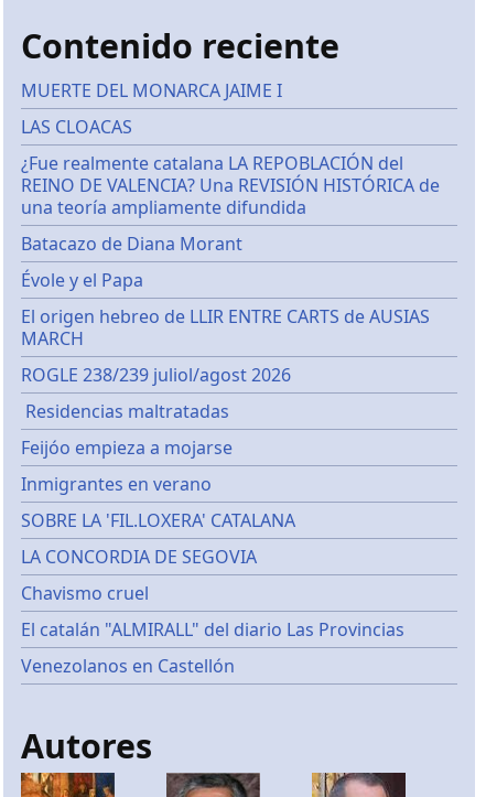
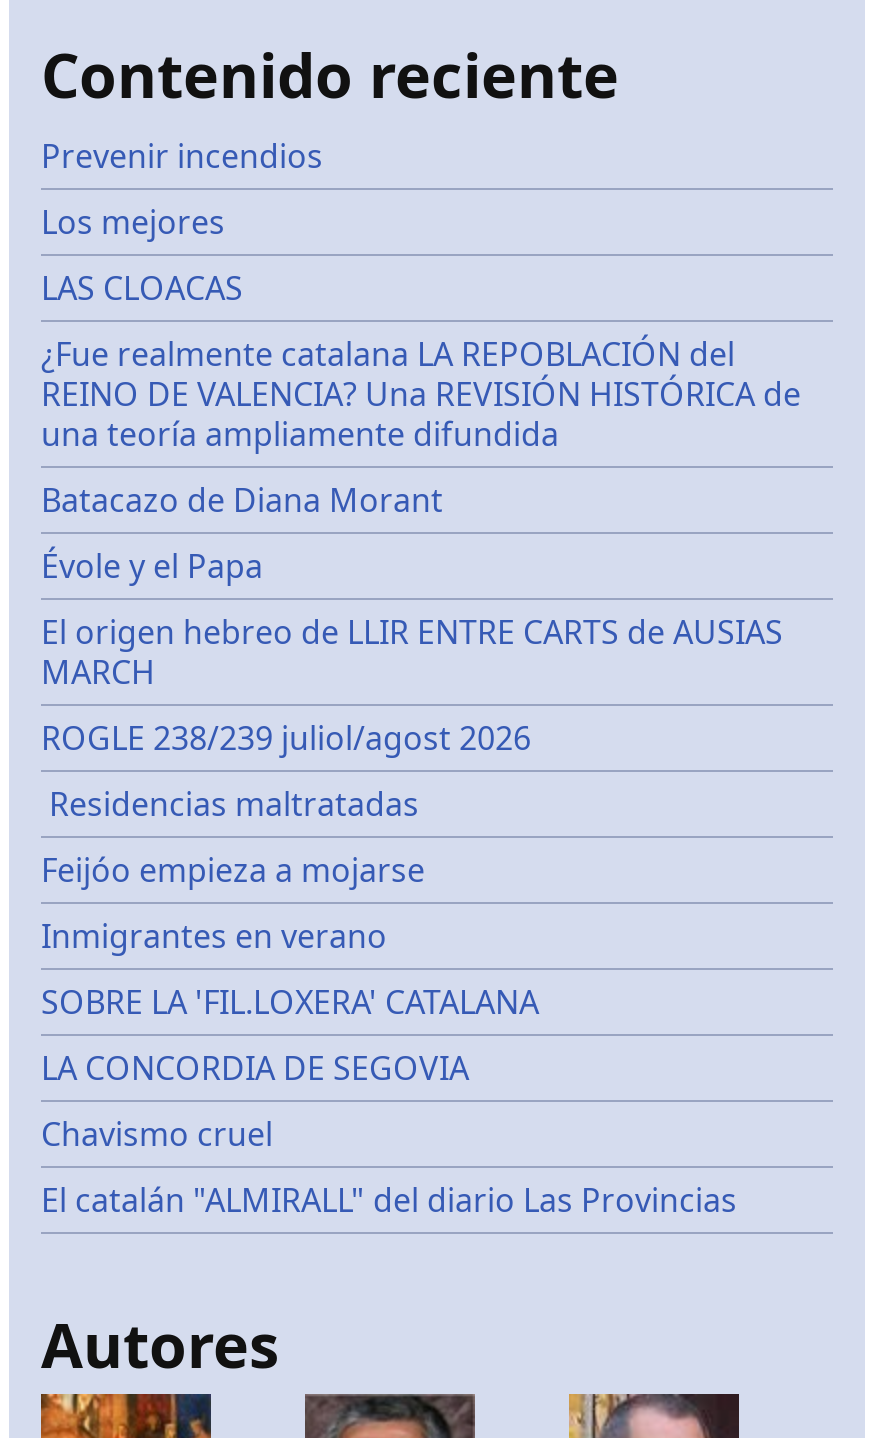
- MUERTE DEL MONARCA JAIME I
+ Prevenir incendios
+ Los mejores

moved down: LAS CLOACAS | ¿Fue realmente catalana LA REPOBLACIÓN del | REINO DE VALENCIA? Una REVISIÓN HISTÓRICA de | ... | Chavismo cruel | El catalán "ALMIRALL" del diario Las Provincias

- Venezolanos en Castellón
